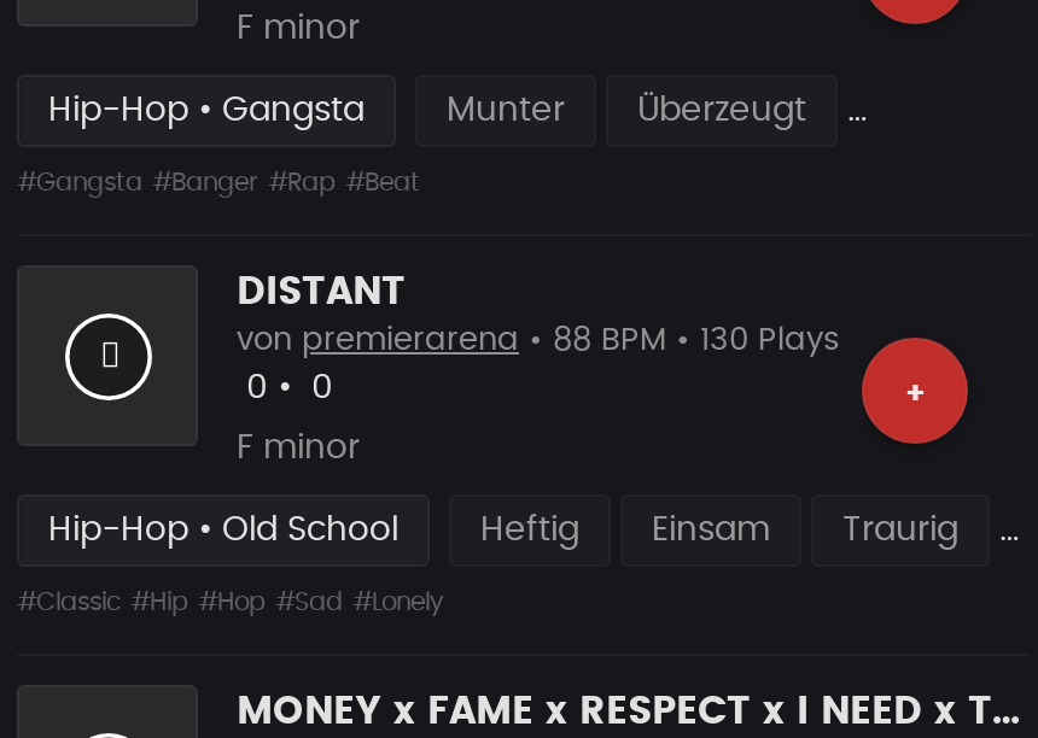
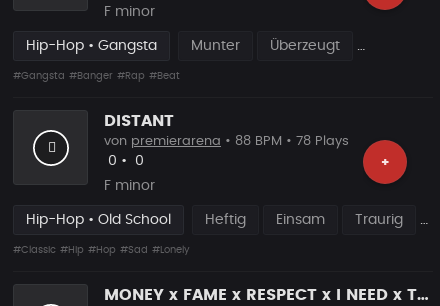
- von premierarena • 88 BPM • 130 Plays
+ von premierarena • 88 BPM • 78 Plays
